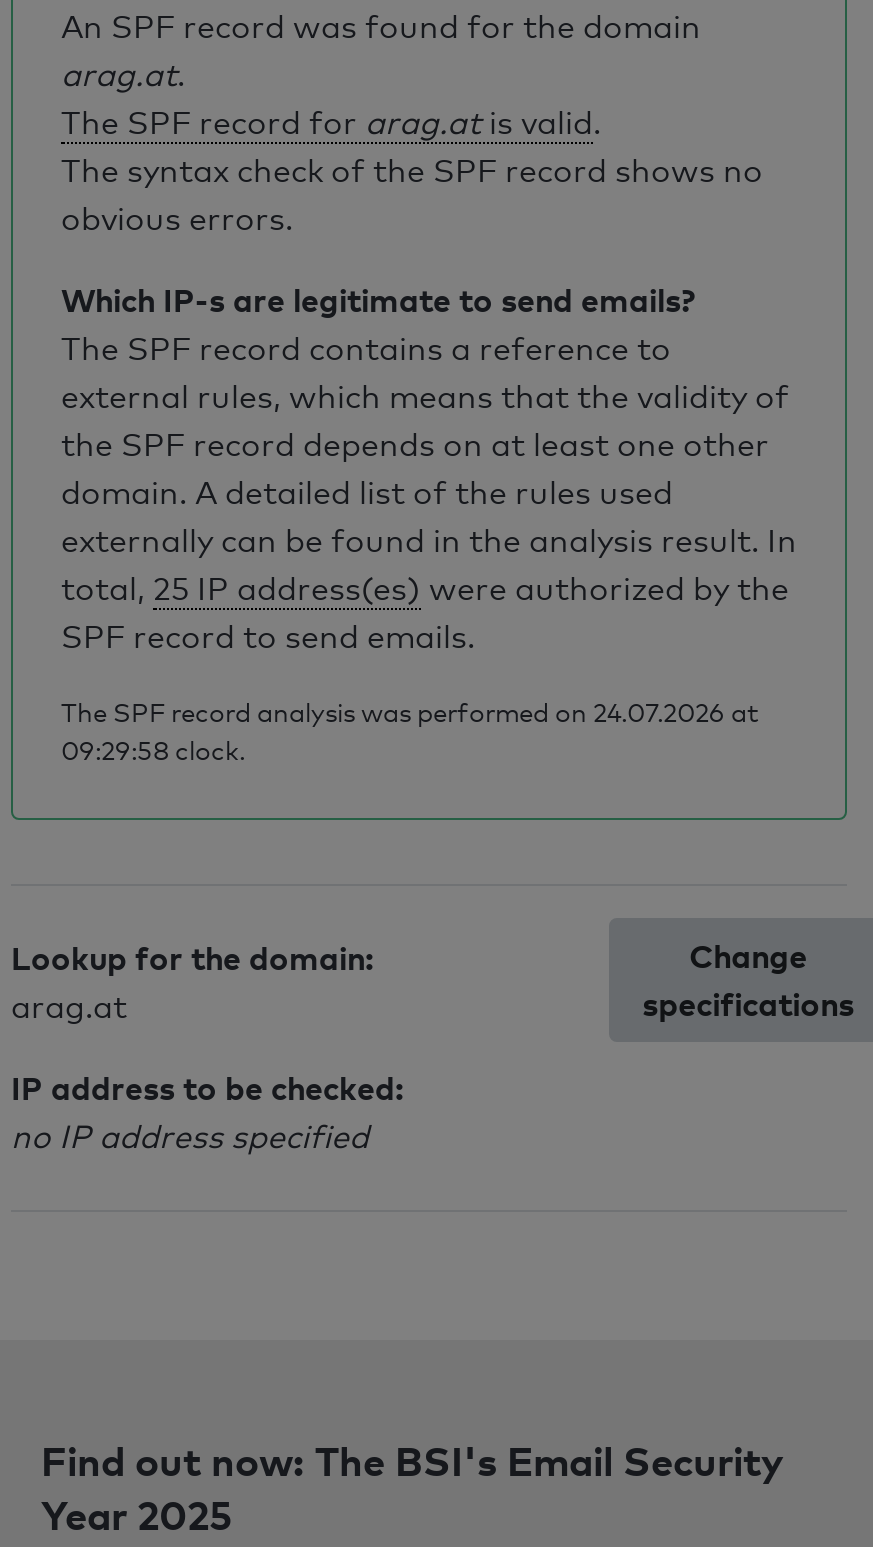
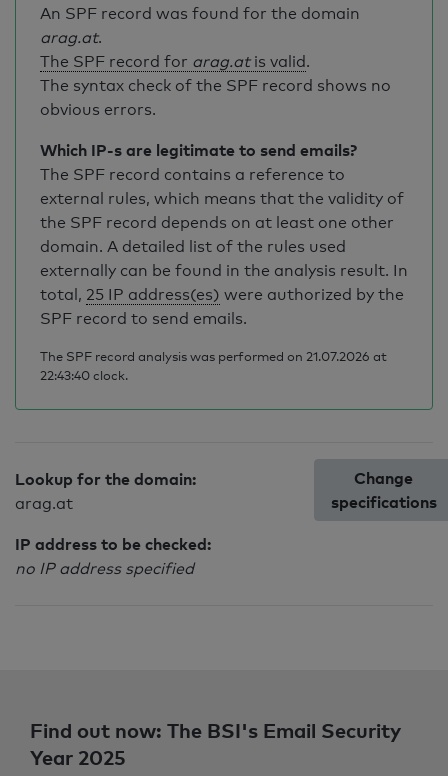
- The SPF record analysis was performed on 24.07.2026 at
+ The SPF record analysis was performed on 21.07.2026 at

- 09:29:58 clock.
+ 22:43:40 clock.
